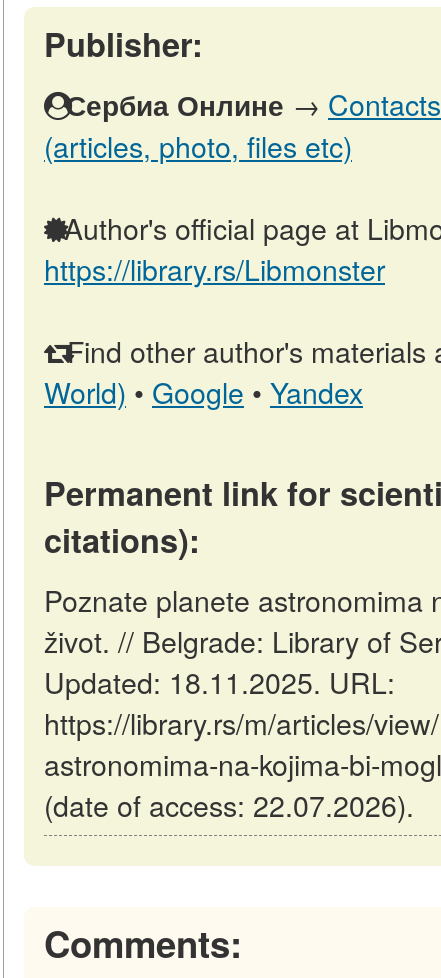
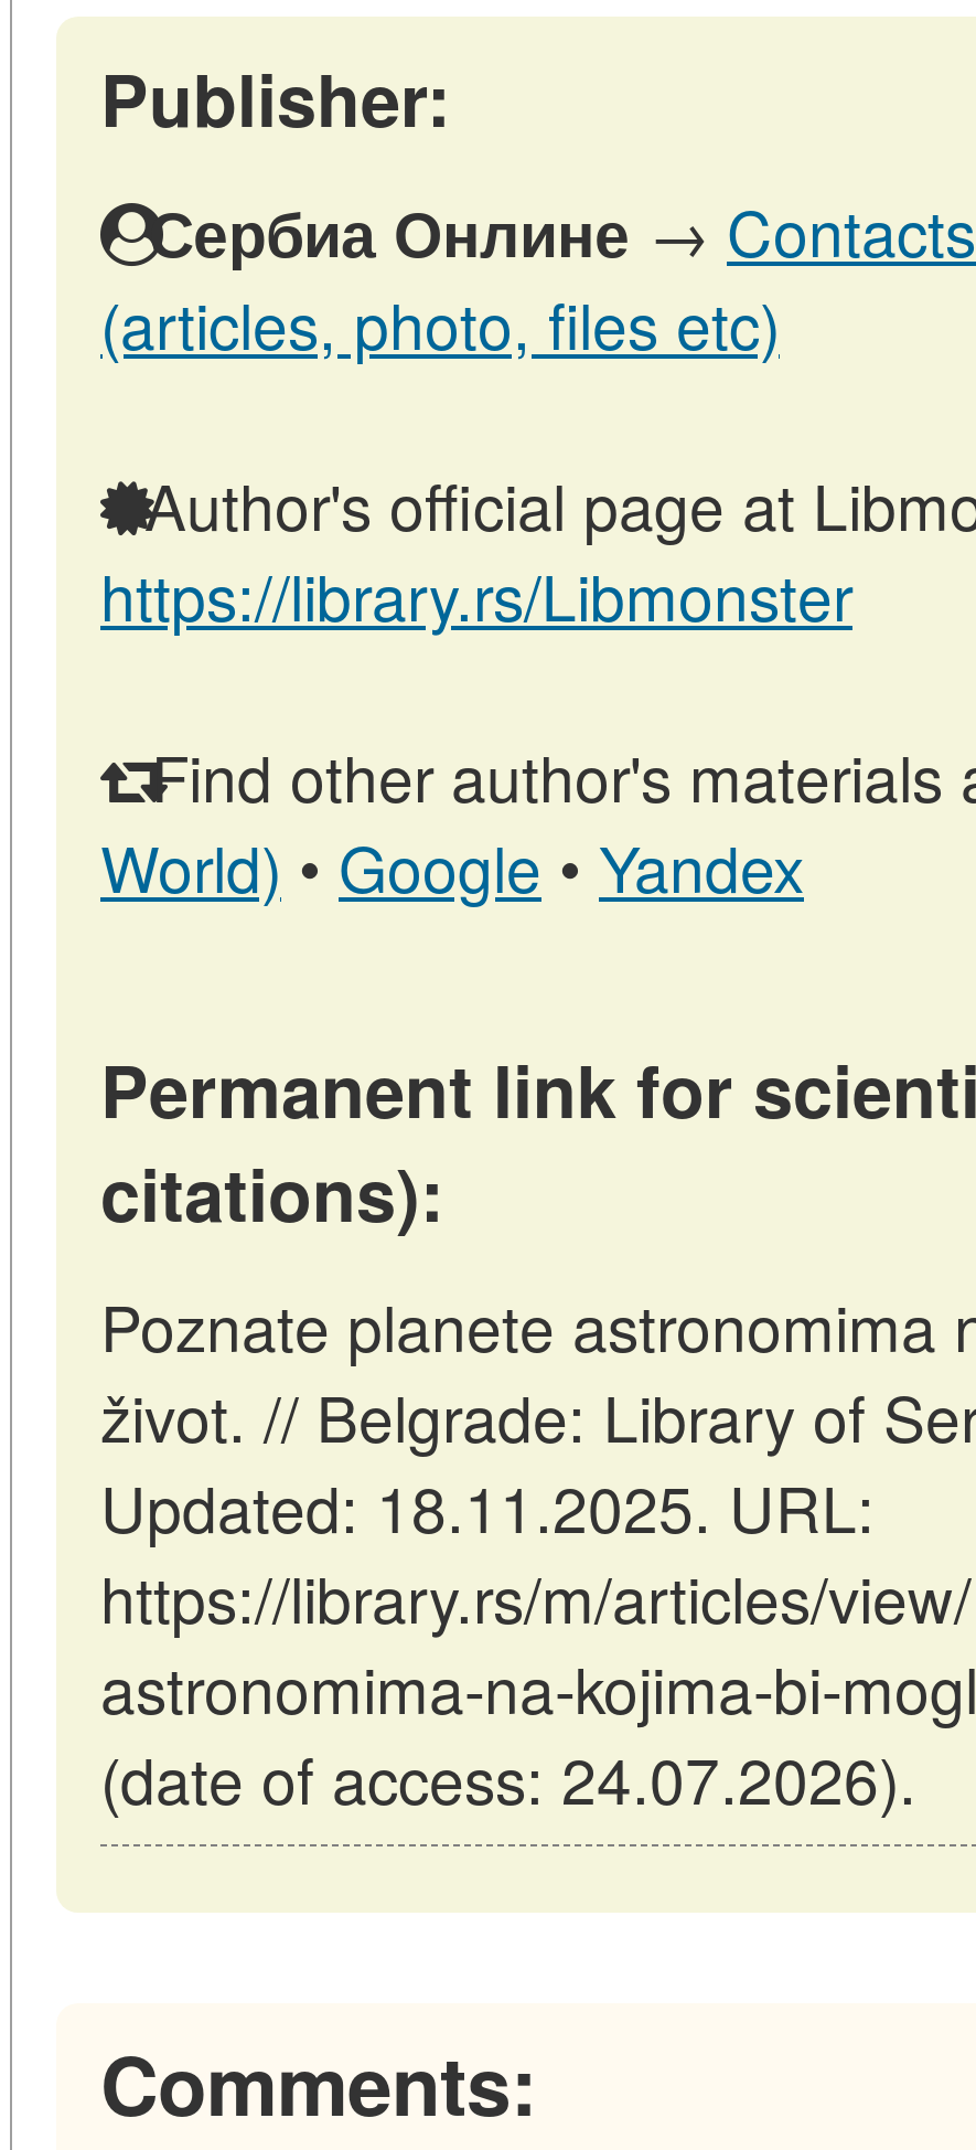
- (date of access: 22.07.2026).
+ (date of access: 24.07.2026).
